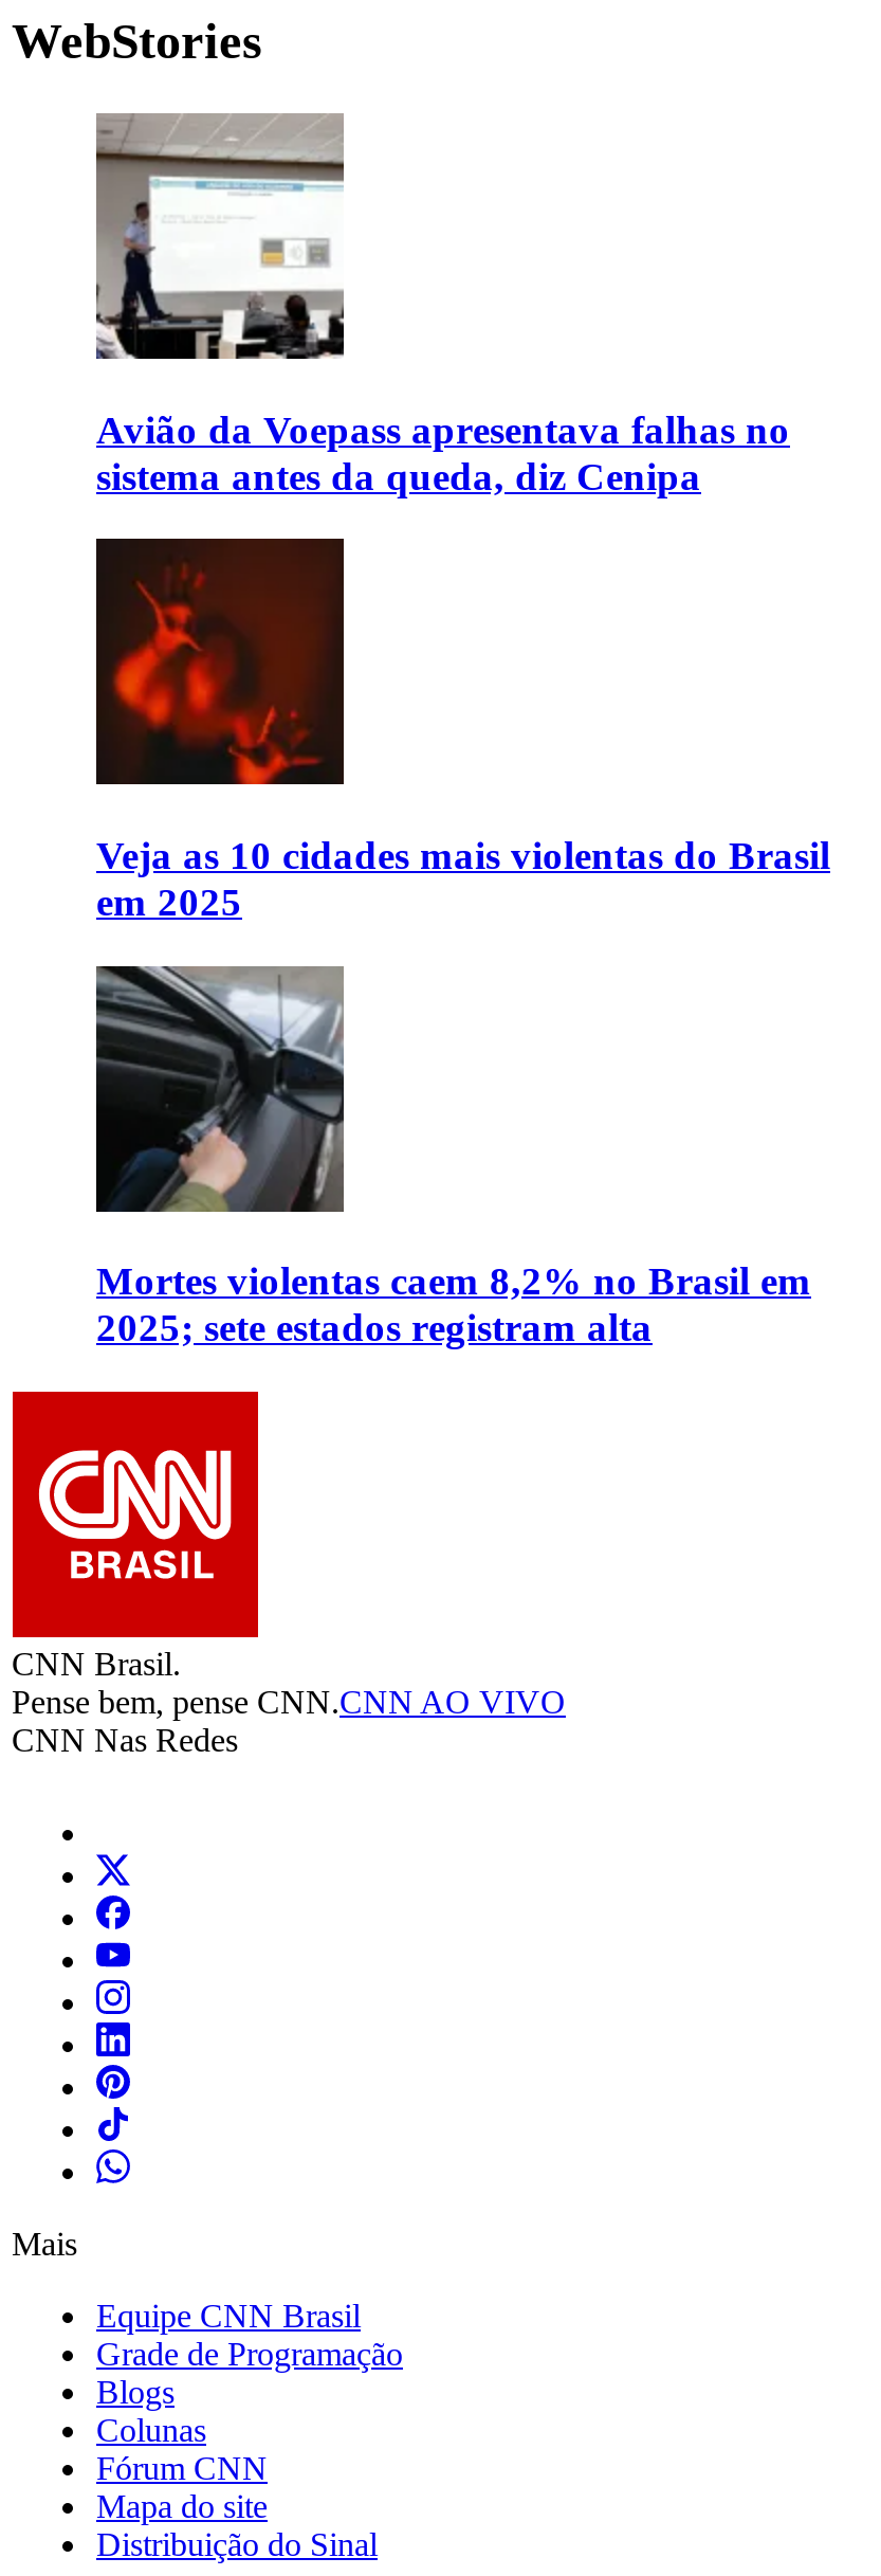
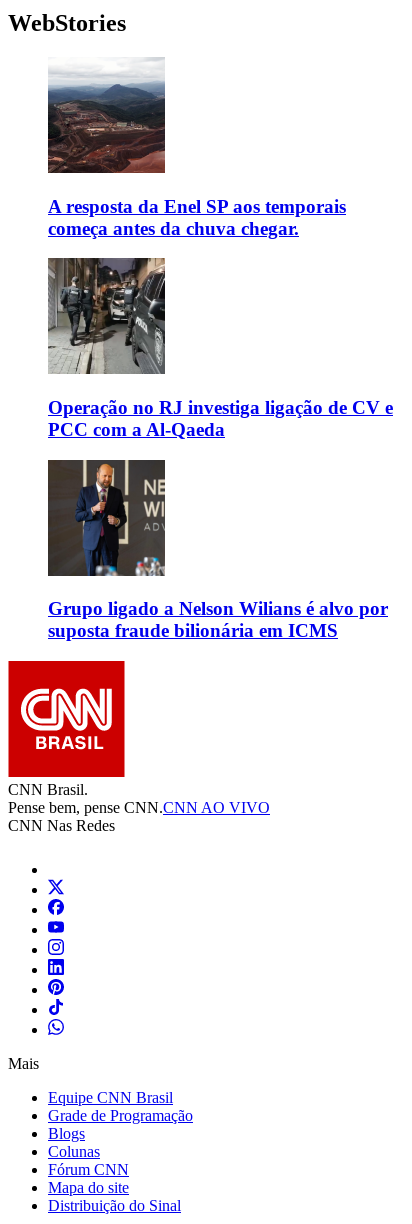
- [image]
- Avião da Voepass apresentava falhas no
- sistema antes da queda, diz Cenipa
+ [image]
+ A resposta da Enel SP aos temporais
+ começa antes da chuva chegar.

- [image]
- Veja as 10 cidades mais violentas do Brasil
- em 2025
+ [image]
+ Operação no RJ investiga ligação de CV e
+ PCC com a Al-Qaeda

- [image]
- Mortes violentas caem 8,2% no Brasil em
- 2025; sete estados registram alta
+ [image]
+ Grupo ligado a Nelson Wilians é alvo por
+ suposta fraude bilionária em ICMS
